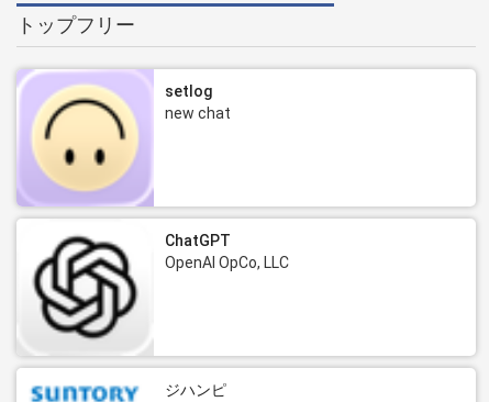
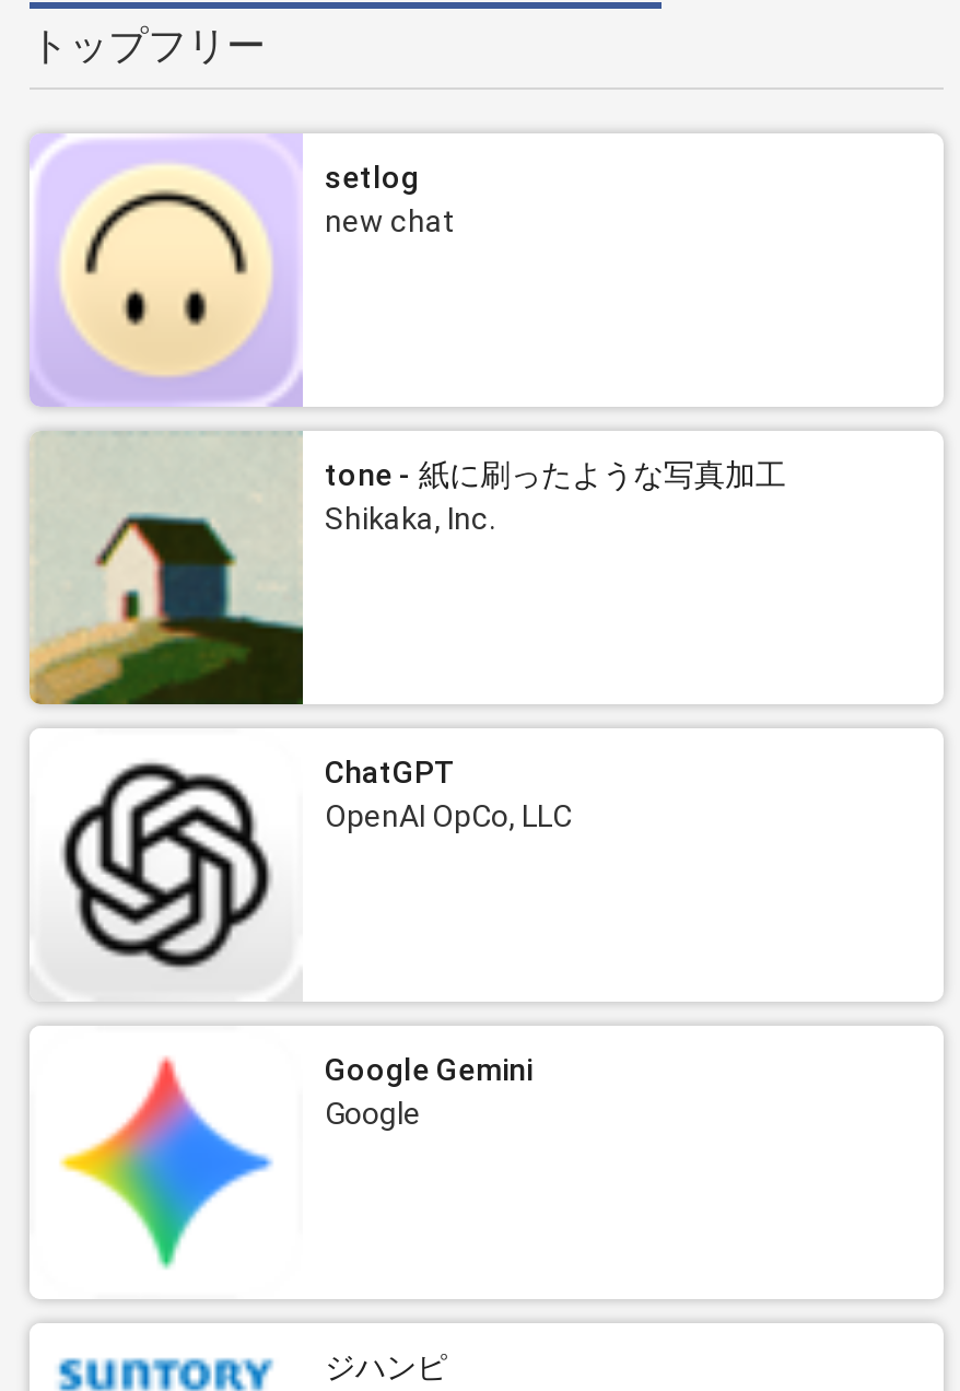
+ [image]
+ tone - 紙に刷ったような写真加工
+ Shikaka, Inc.

+ [image]
+ Google Gemini
+ Google
